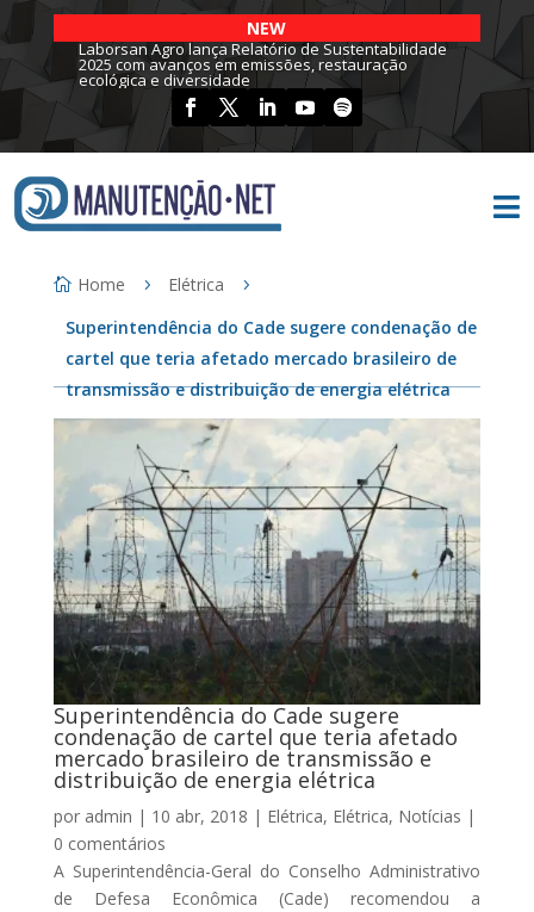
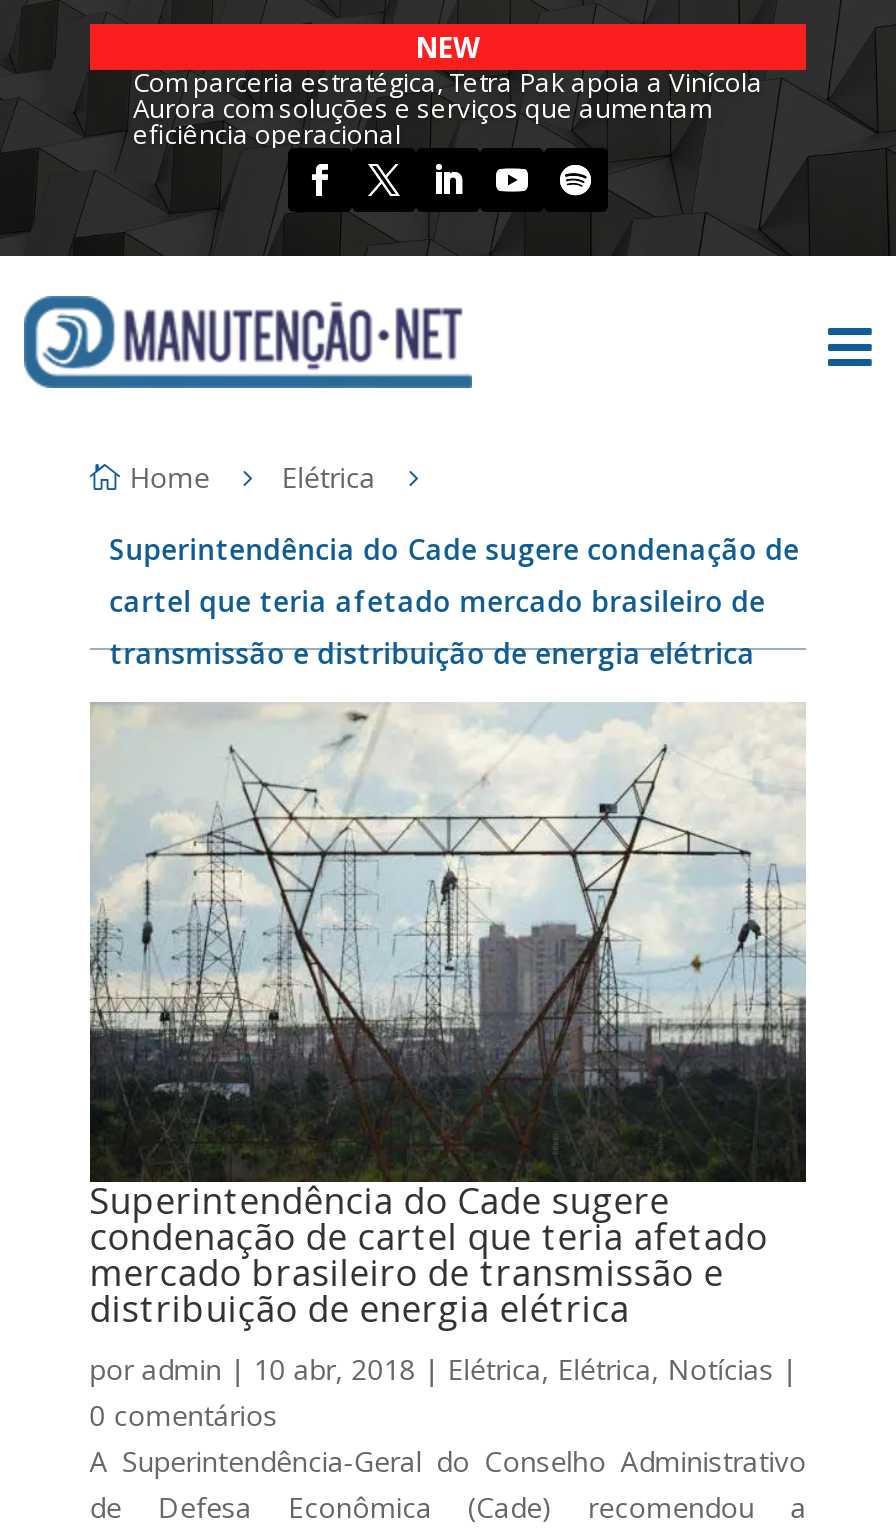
- Laborsan Agro lança Relatório de Sustentabilidade
- 2025 com avanços em emissões, restauração
- ecológica e diversidade
+ Com parceria estratégica, Tetra Pak apoia a Vinícola
+ Aurora com soluções e serviços que aumentam
+ eficiência operacional
